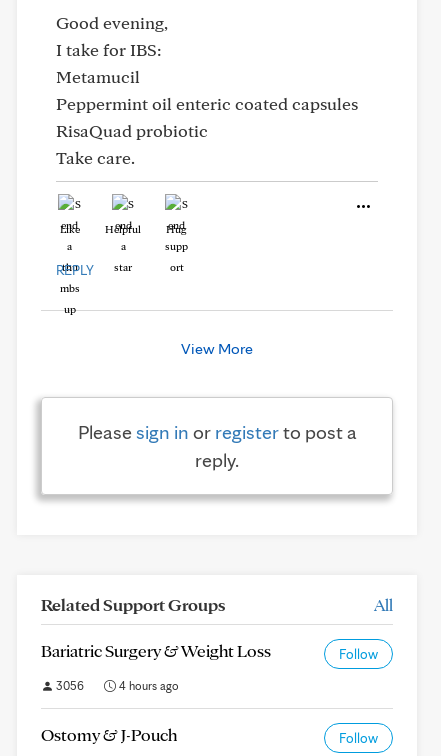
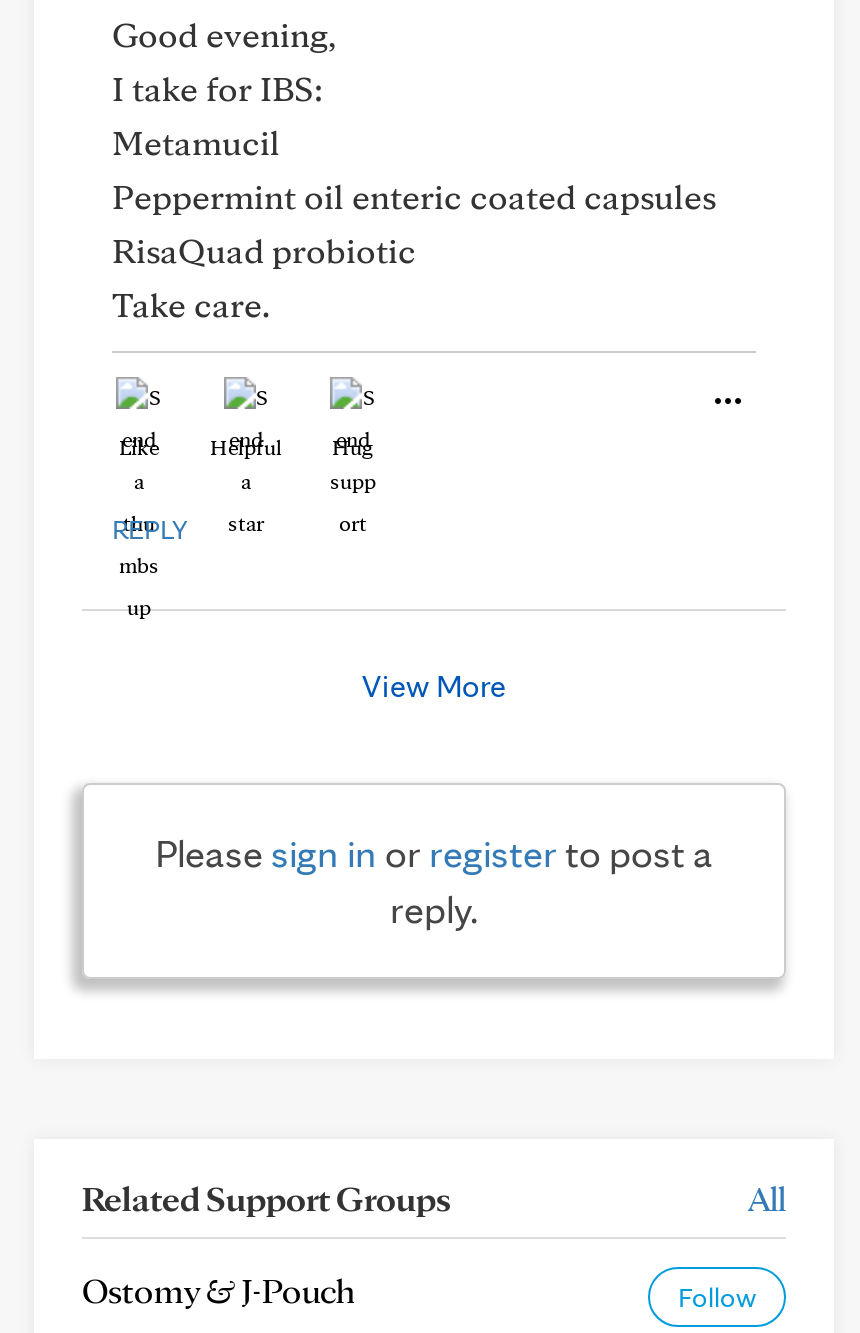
- Bariatric Surgery & Weight Loss
- Follow
- 3056
- 4 hours ago
